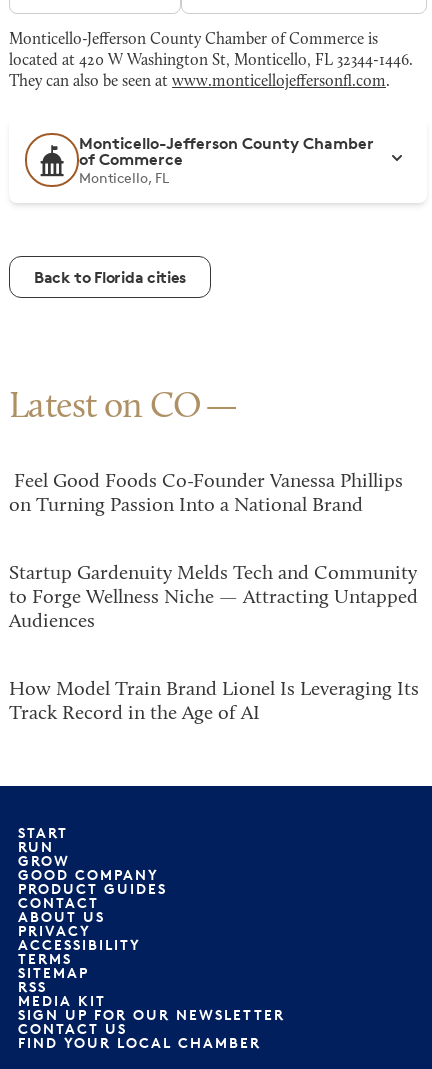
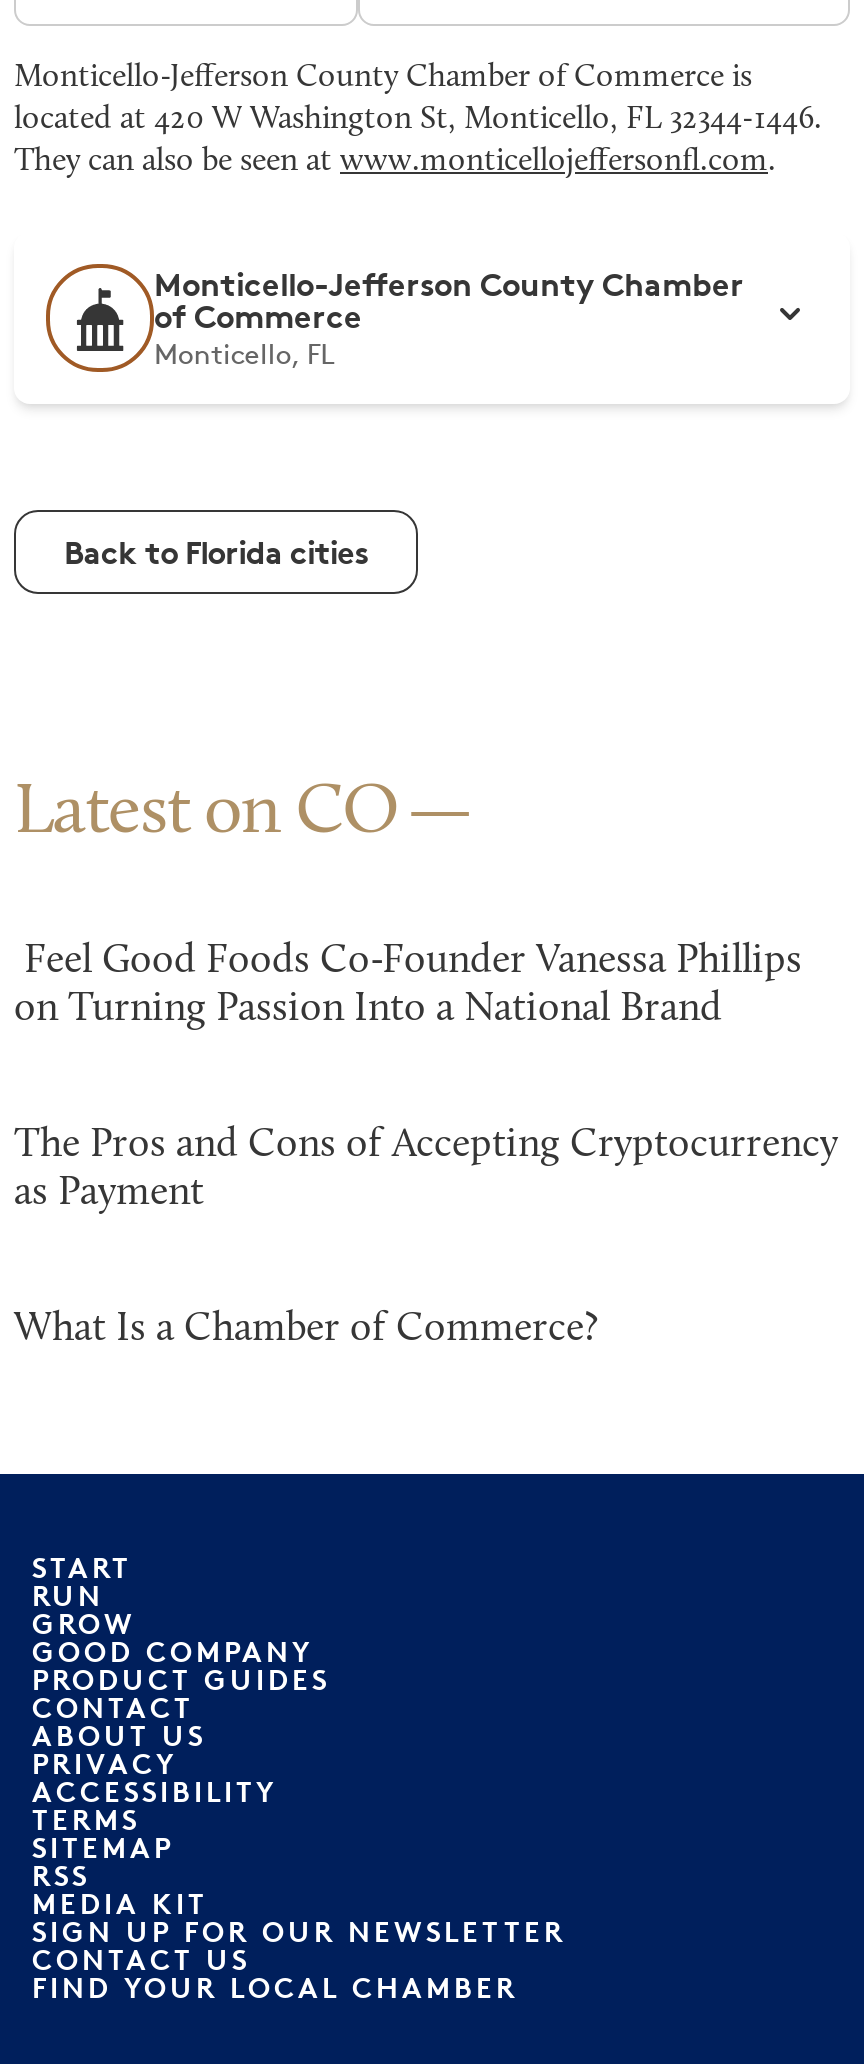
- Startup Gardenuity Melds Tech and Community
- to Forge Wellness Niche — Attracting Untapped
- Audiences
+ The Pros and Cons of Accepting Cryptocurrency
+ as Payment

- How Model Train Brand Lionel Is Leveraging Its
- Track Record in the Age of AI
+ What Is a Chamber of Commerce?
